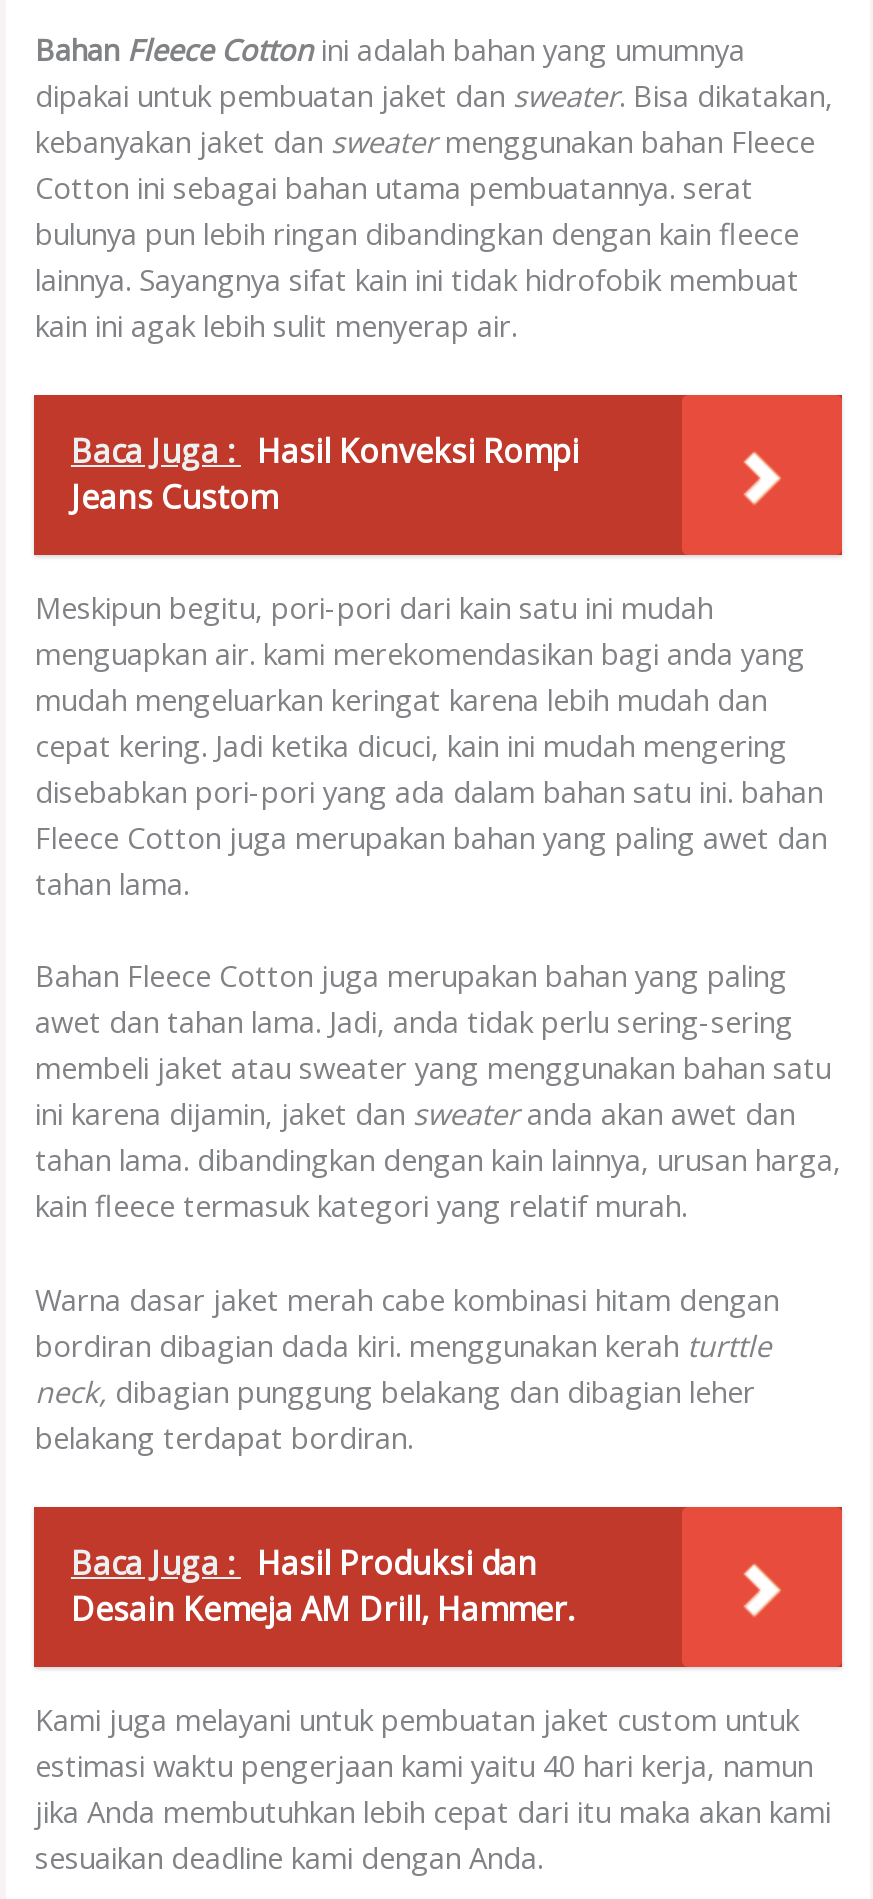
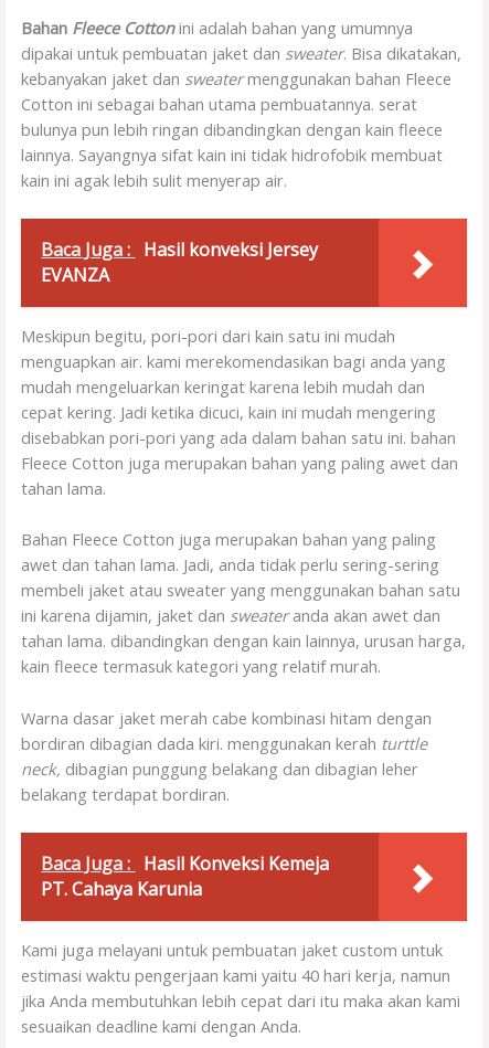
- Baca Juga : Hasil Konveksi Rompi
- Jeans Custom
+ Baca Juga : Hasil konveksi Jersey
+ EVANZA

- Baca Juga : Hasil Produksi dan
- Desain Kemeja AM Drill, Hammer.
+ Baca Juga : Hasil Konveksi Kemeja
+ PT. Cahaya Karunia
